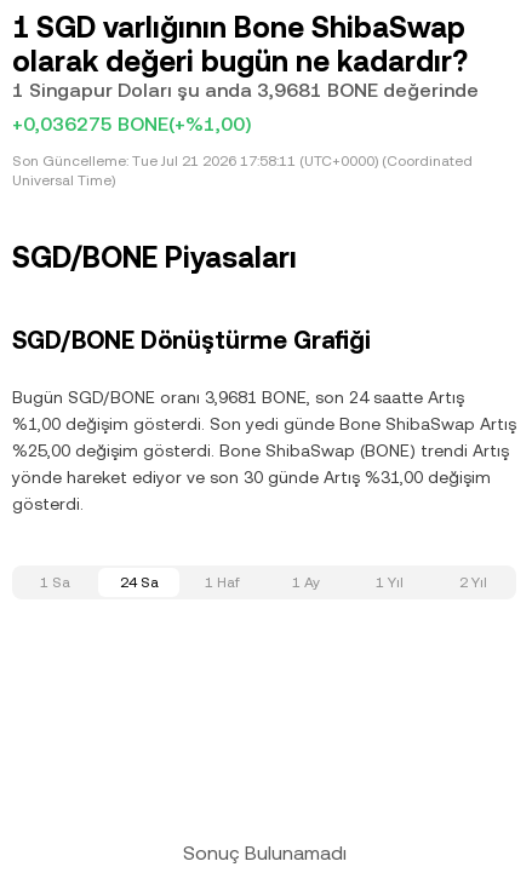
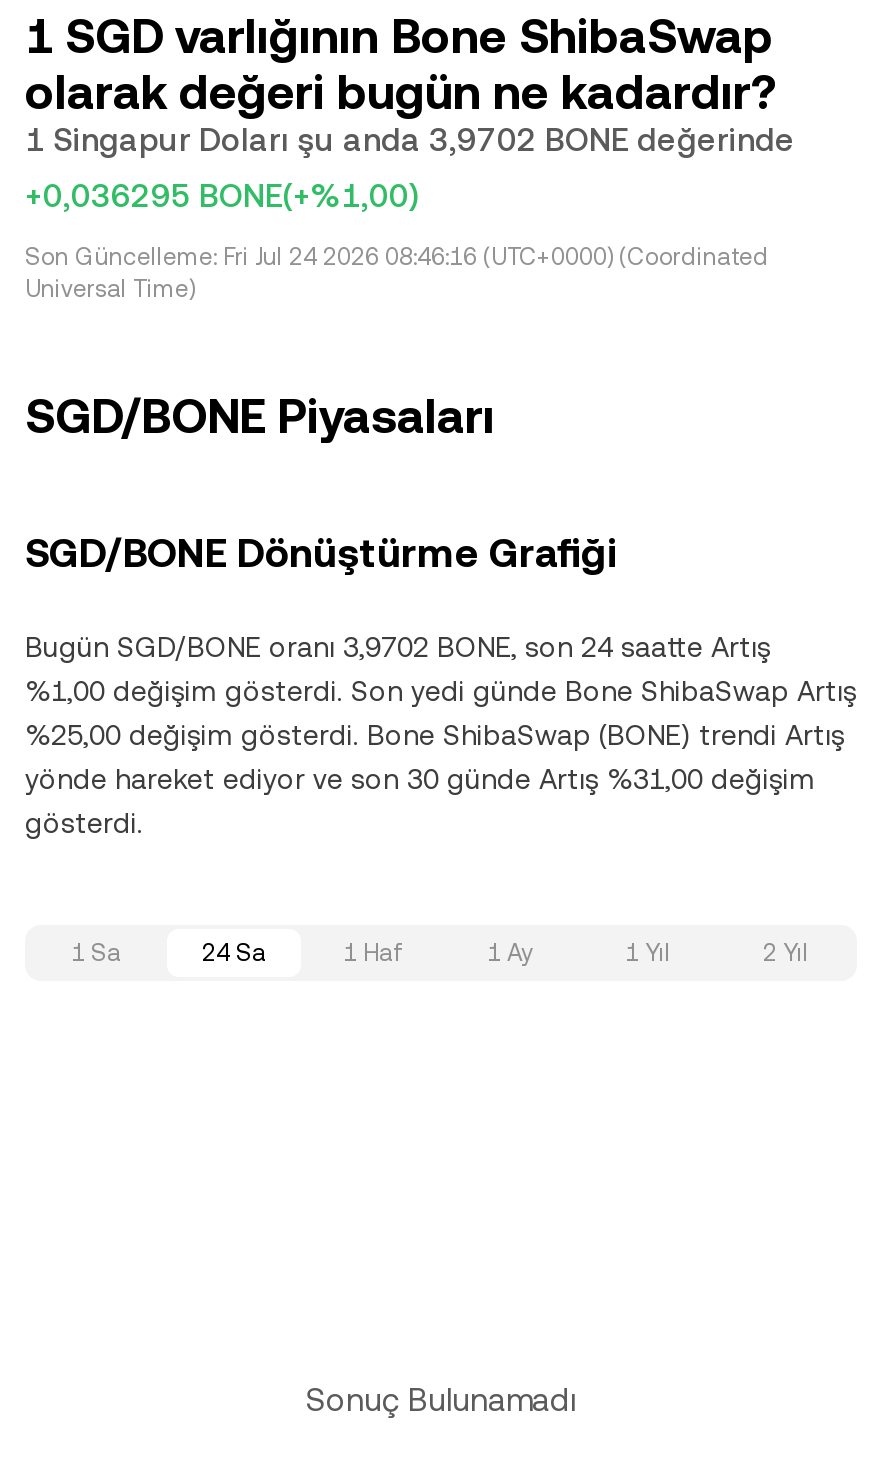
- 1 Singapur Doları şu anda 3,9681 BONE değerinde
+ 1 Singapur Doları şu anda 3,9702 BONE değerinde

- +0,036275 BONE(+%1,00)
+ +0,036295 BONE(+%1,00)

- Son Güncelleme: Tue Jul 21 2026 17:58:11 (UTC+0000) (Coordinated
+ Son Güncelleme: Fri Jul 24 2026 08:46:16 (UTC+0000) (Coordinated

- Bugün SGD/BONE oranı 3,9681 BONE, son 24 saatte Artış
+ Bugün SGD/BONE oranı 3,9702 BONE, son 24 saatte Artış
